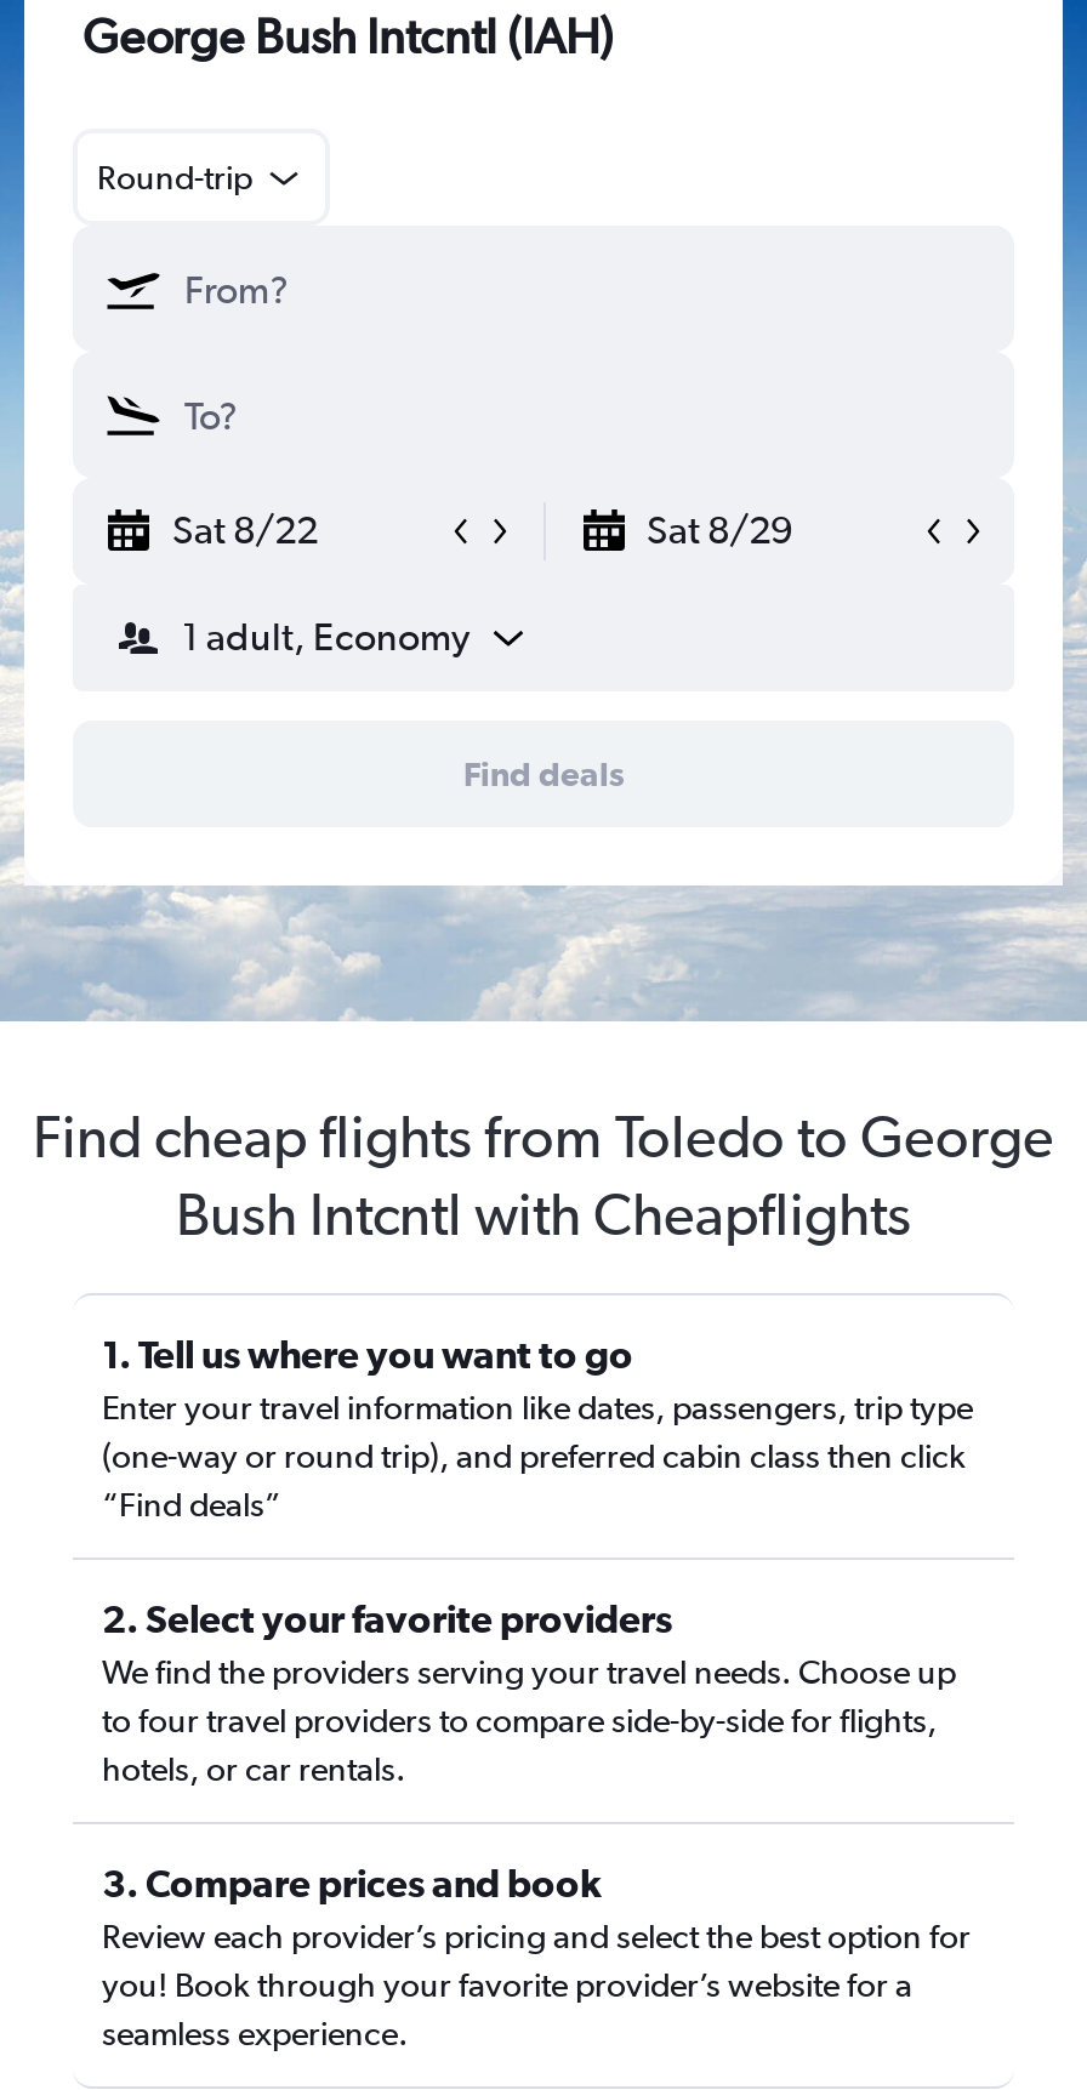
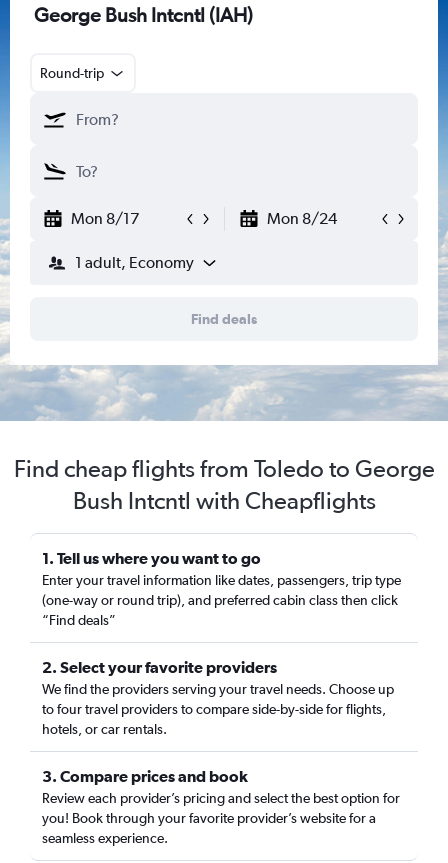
- Sat 8/22
- Sat 8/29
+ Mon 8/17
+ Mon 8/24
